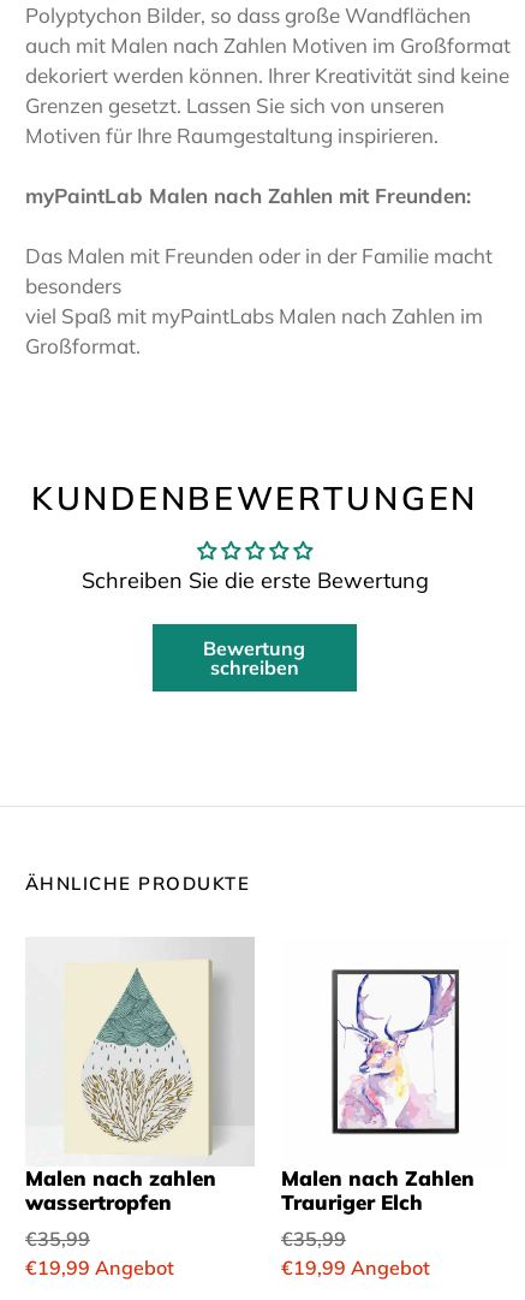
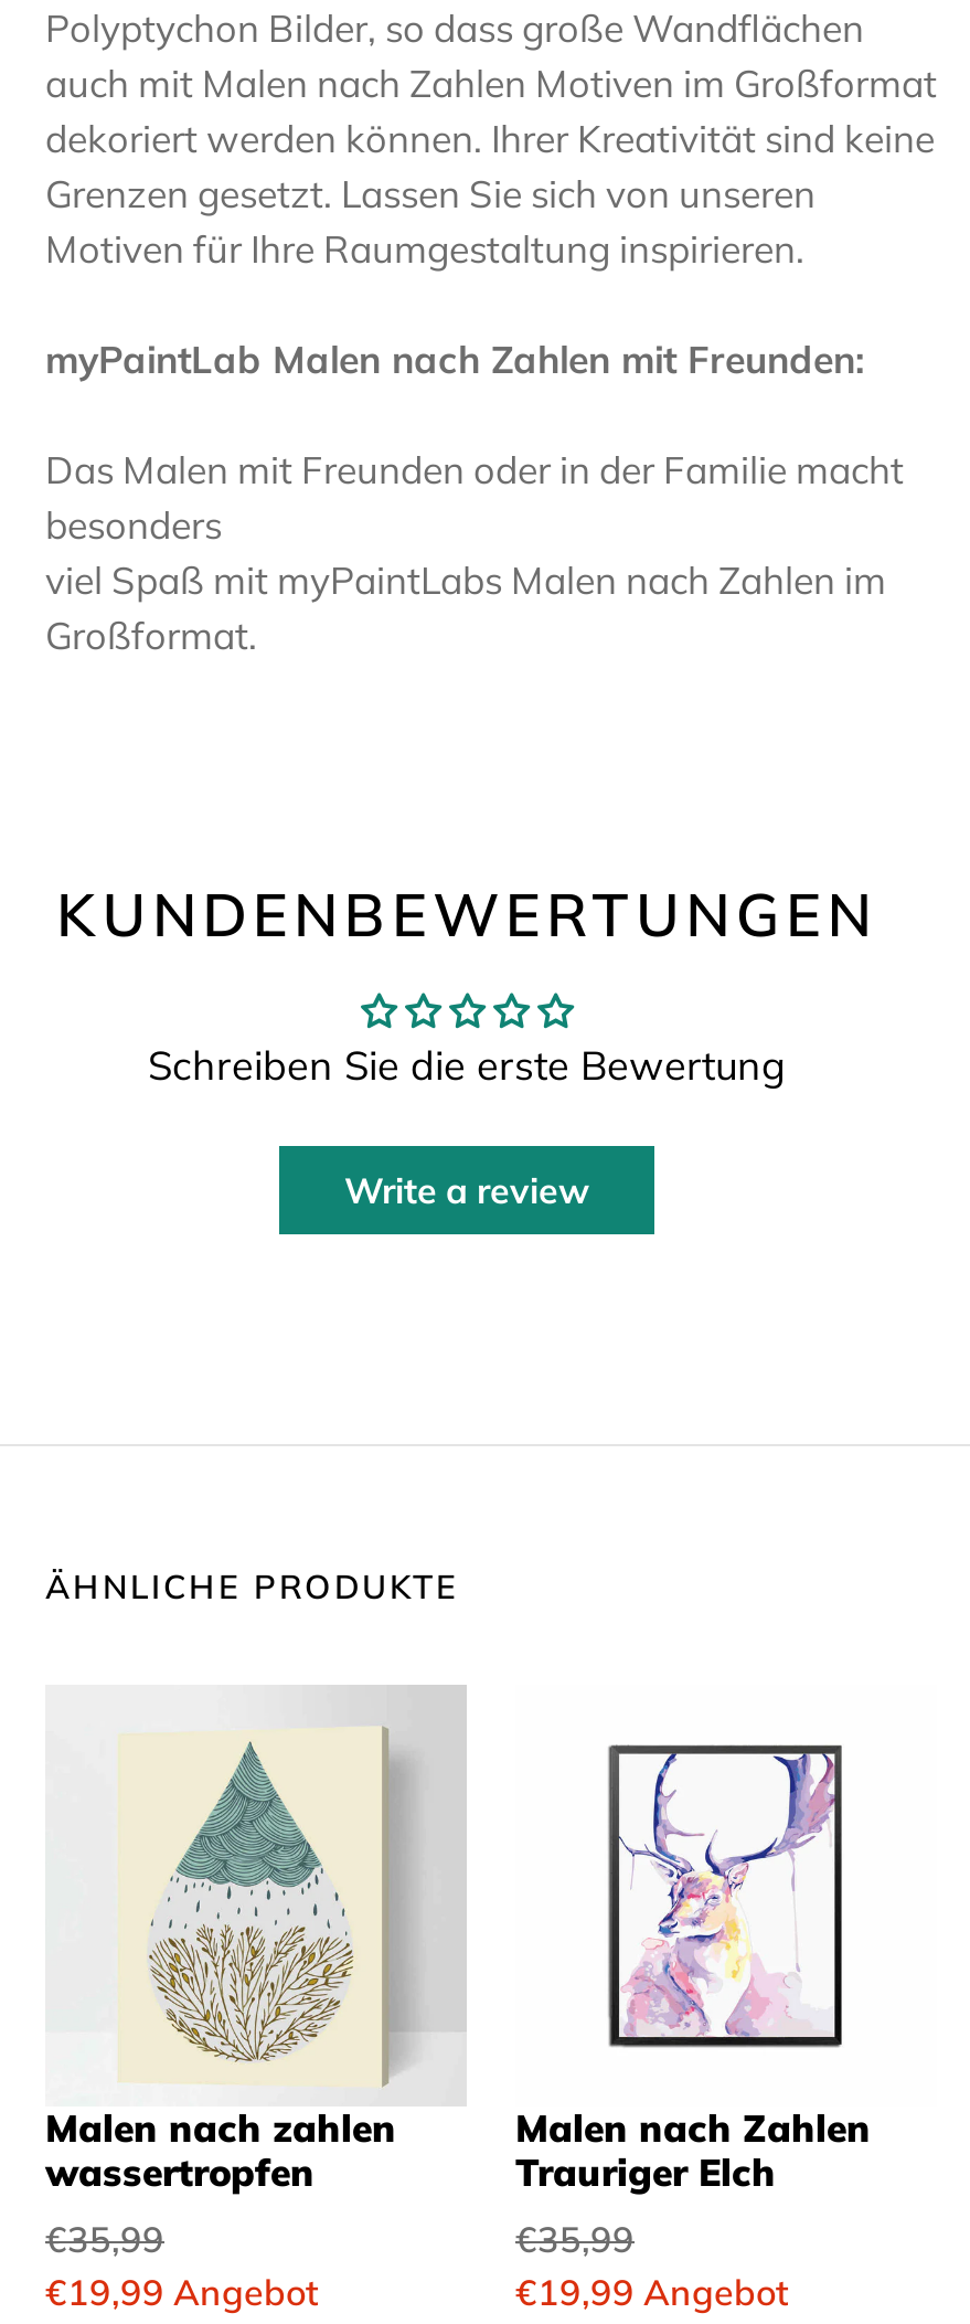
- Bewertung
- schreiben
+ Write a review
